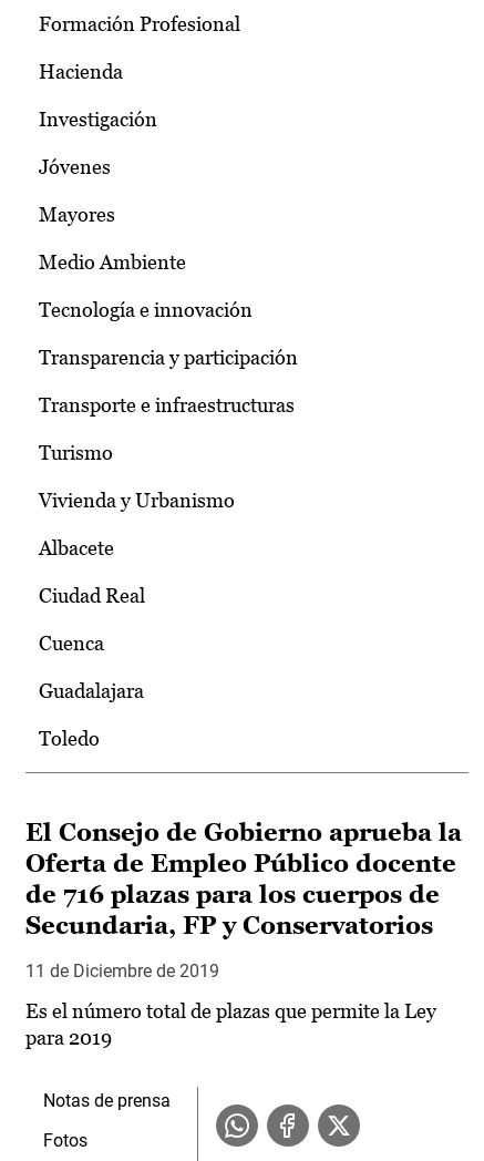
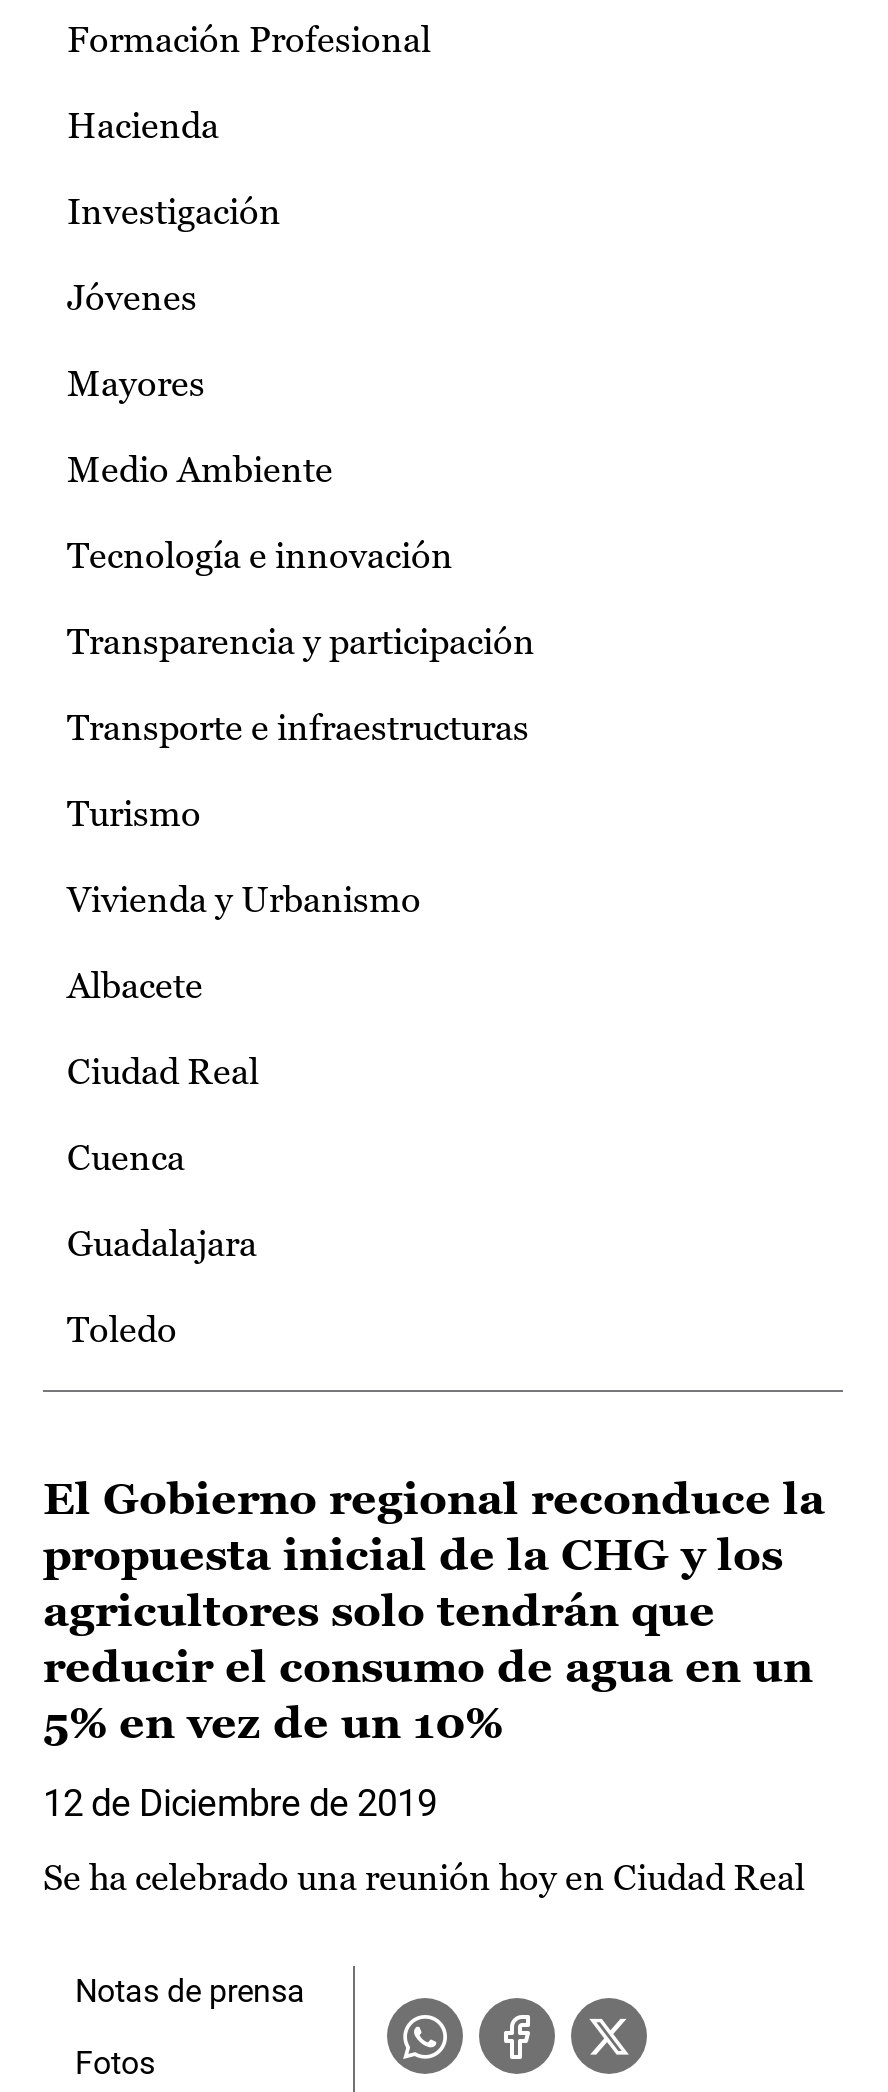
- El Consejo de Gobierno aprueba la
- Oferta de Empleo Público docente
- de 716 plazas para los cuerpos de
- Secundaria, FP y Conservatorios
+ El Gobierno regional reconduce la
+ propuesta inicial de la CHG y los
+ agricultores solo tendrán que
+ reducir el consumo de agua en un
+ 5% en vez de un 10%

- 11 de Diciembre de 2019
+ 12 de Diciembre de 2019

- Es el número total de plazas que permite la Ley
- para 2019
+ Se ha celebrado una reunión hoy en Ciudad Real
